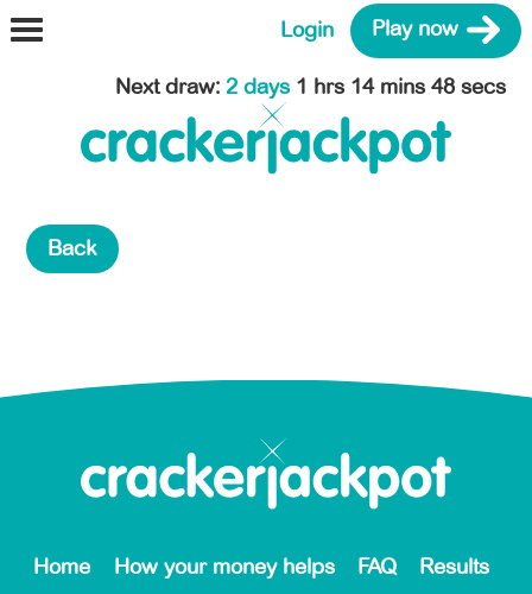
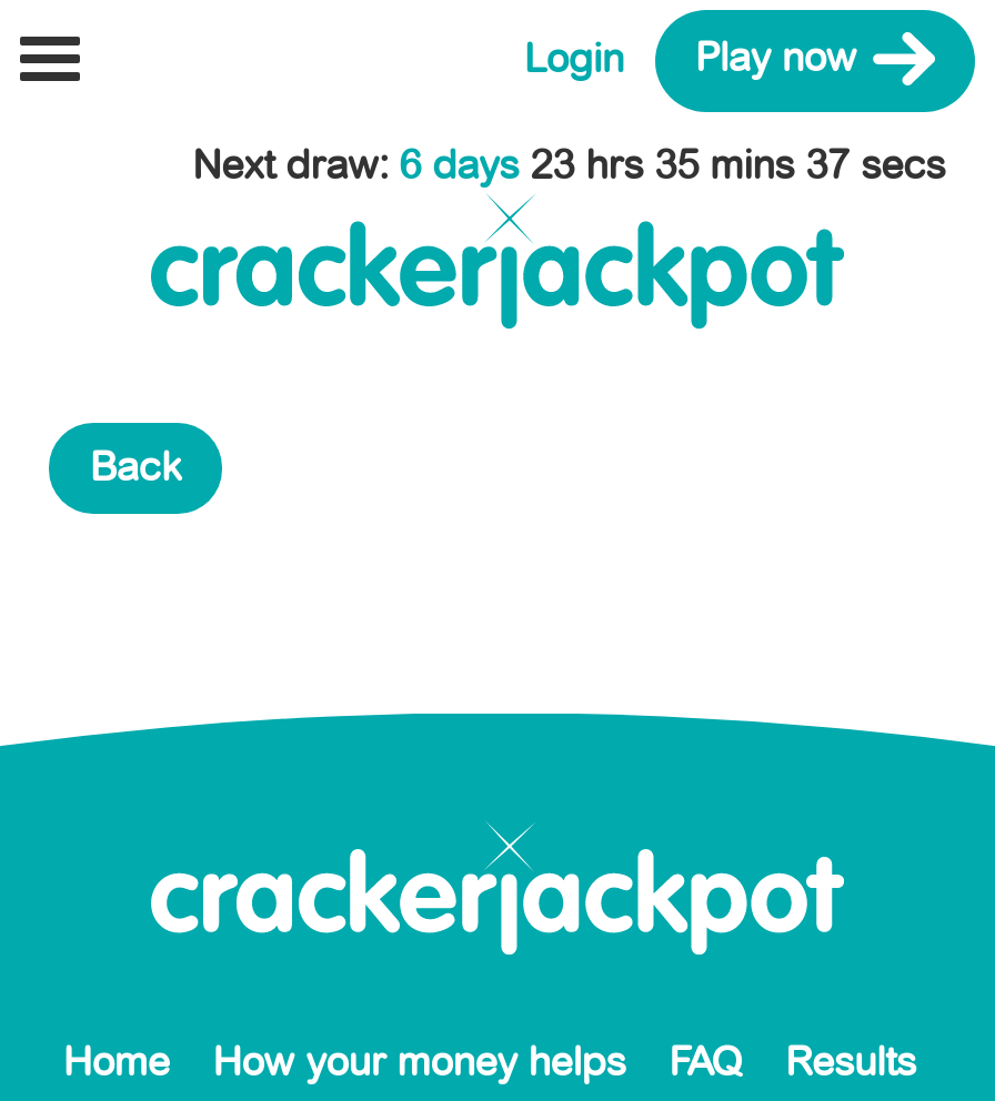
- Next draw: 2 days 1 hrs 14 mins 48 secs
+ Next draw: 6 days 23 hrs 35 mins 37 secs
